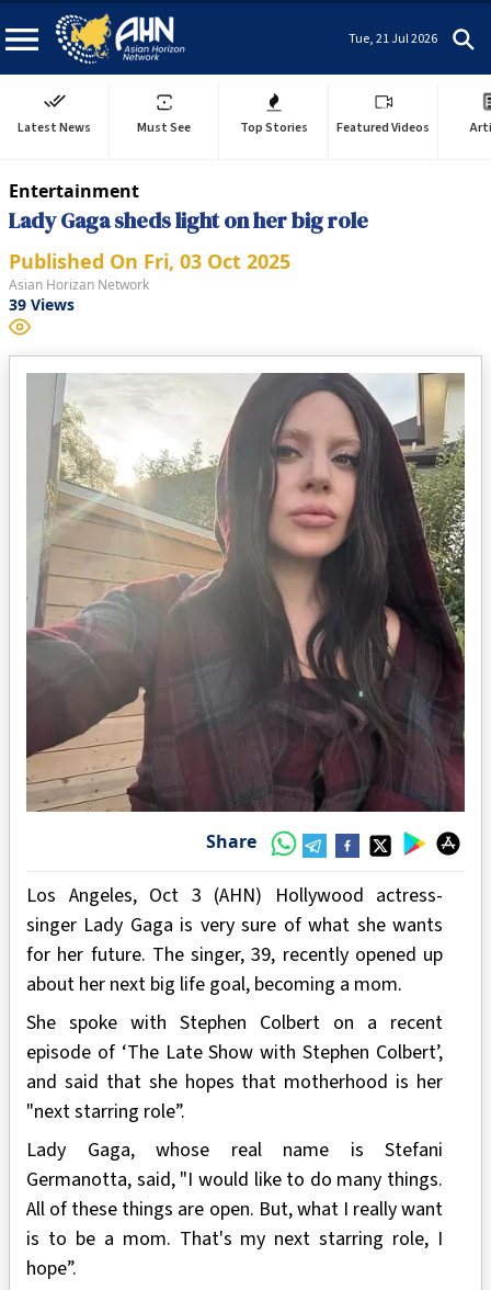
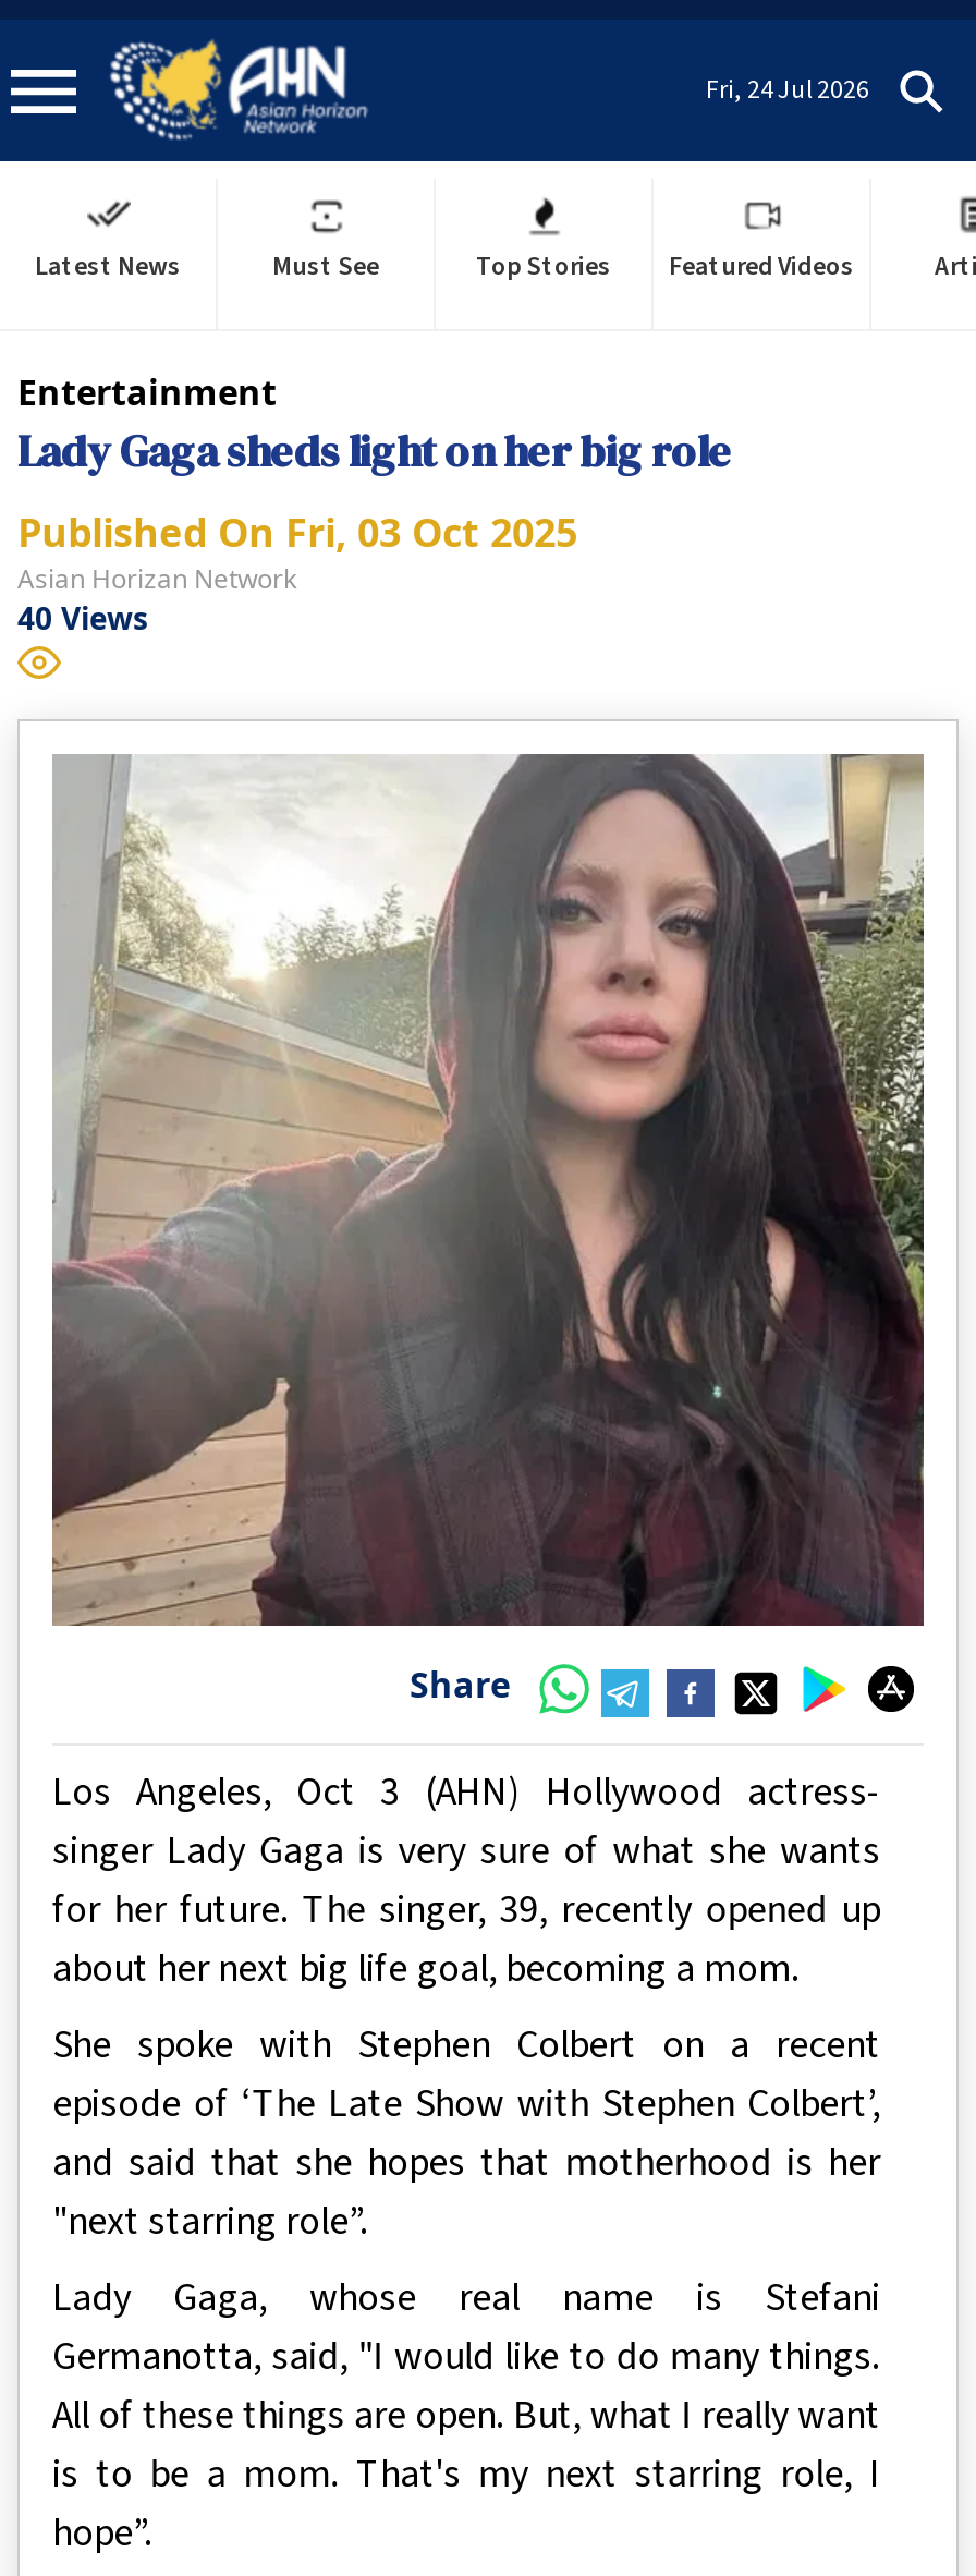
- Tue, 21 Jul 2026
+ Fri, 24 Jul 2026

- 39 Views
+ 40 Views
